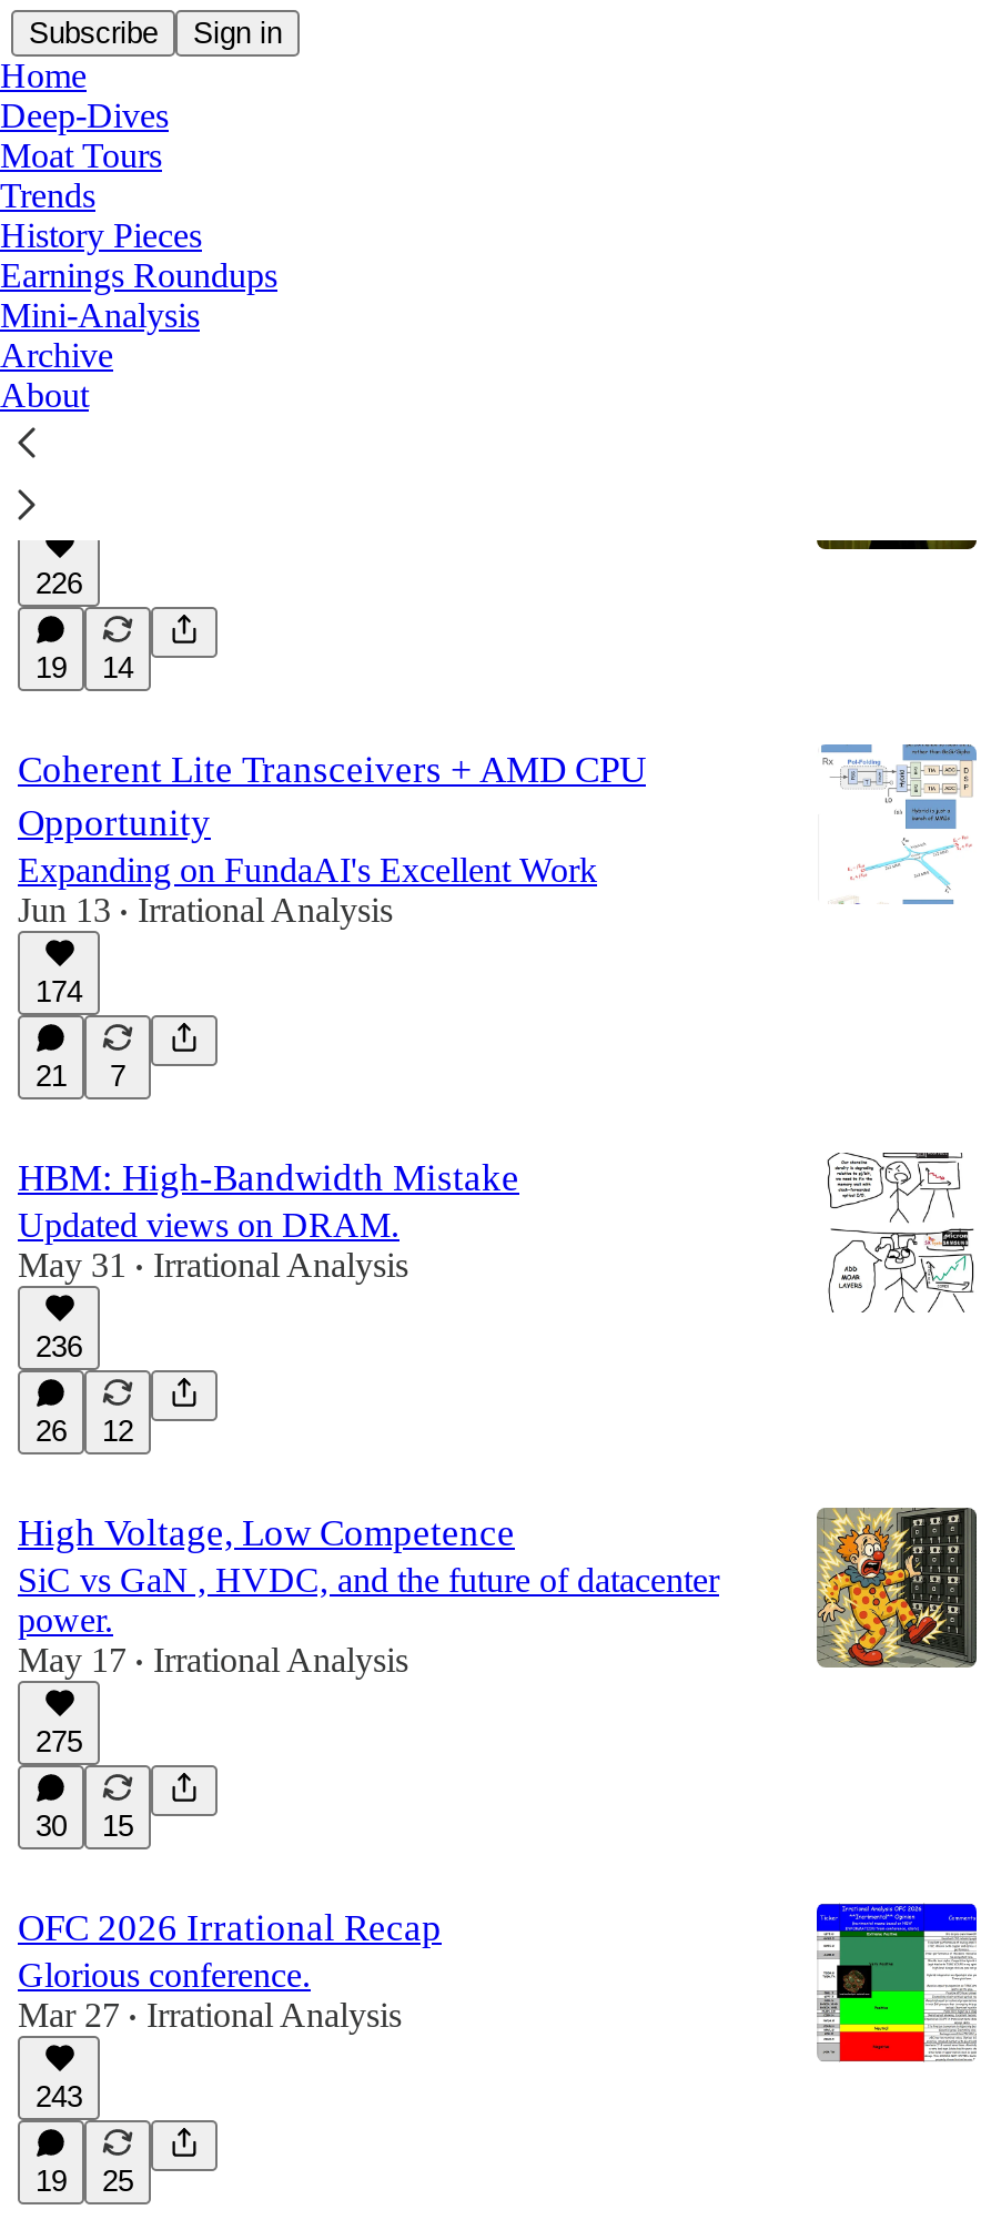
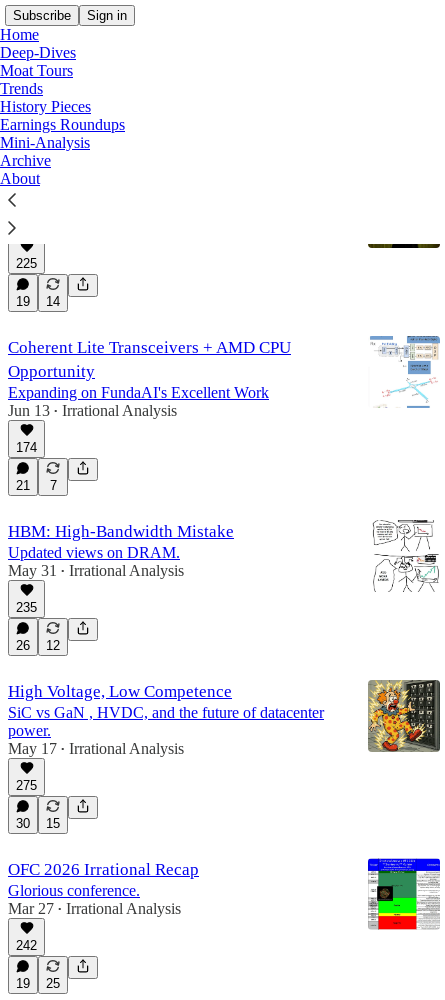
- 226
+ 225

- 236
+ 235

- 243
+ 242
